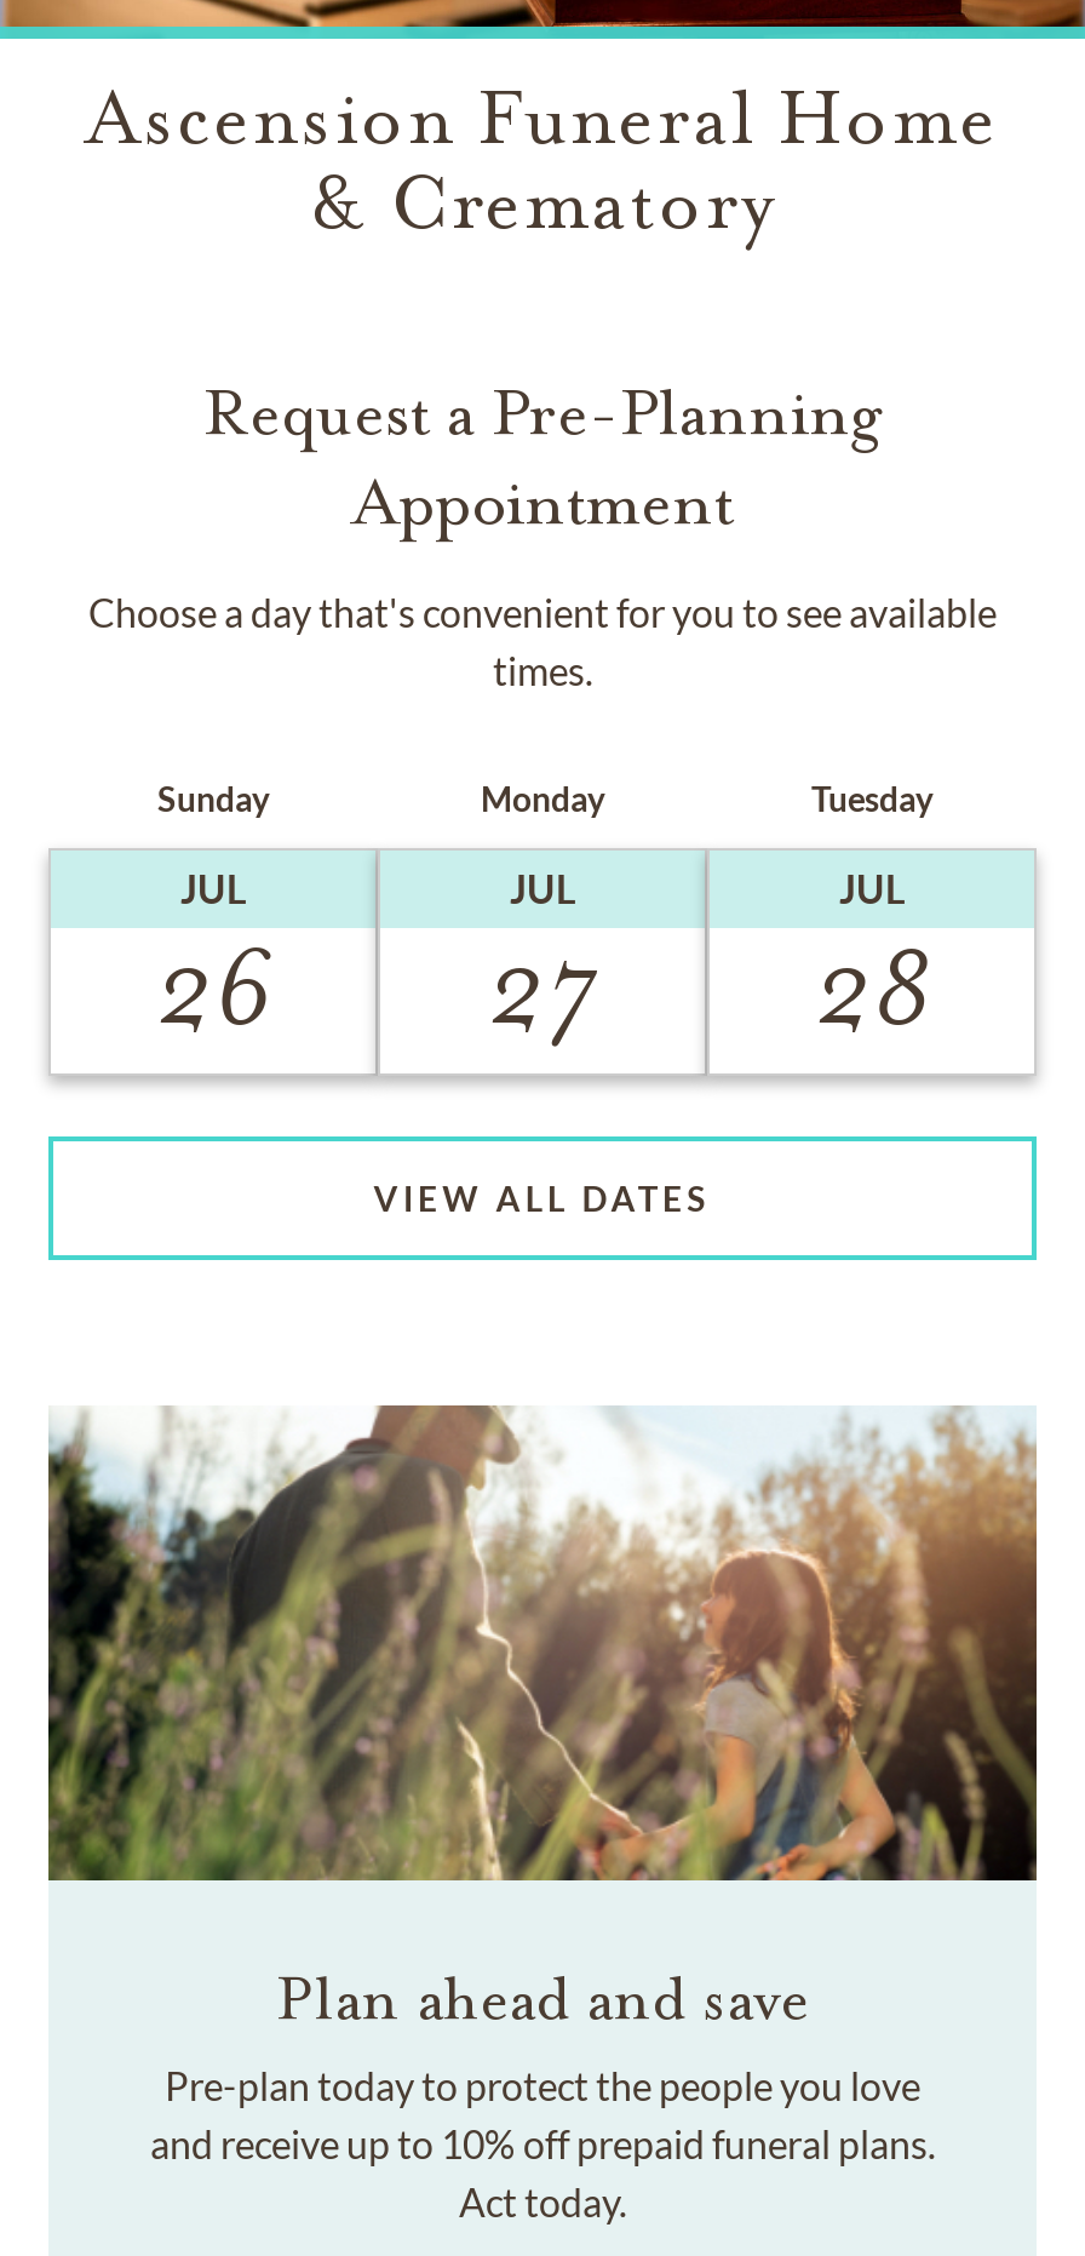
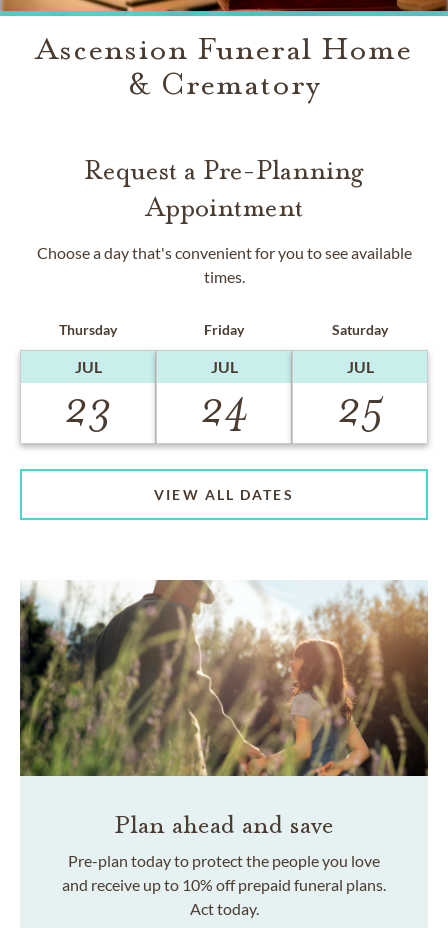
- Sunday
+ Thursday

- Monday
+ Friday

- Tuesday
+ Saturday

- 26
+ 23

- 27
+ 24

- 28
+ 25
